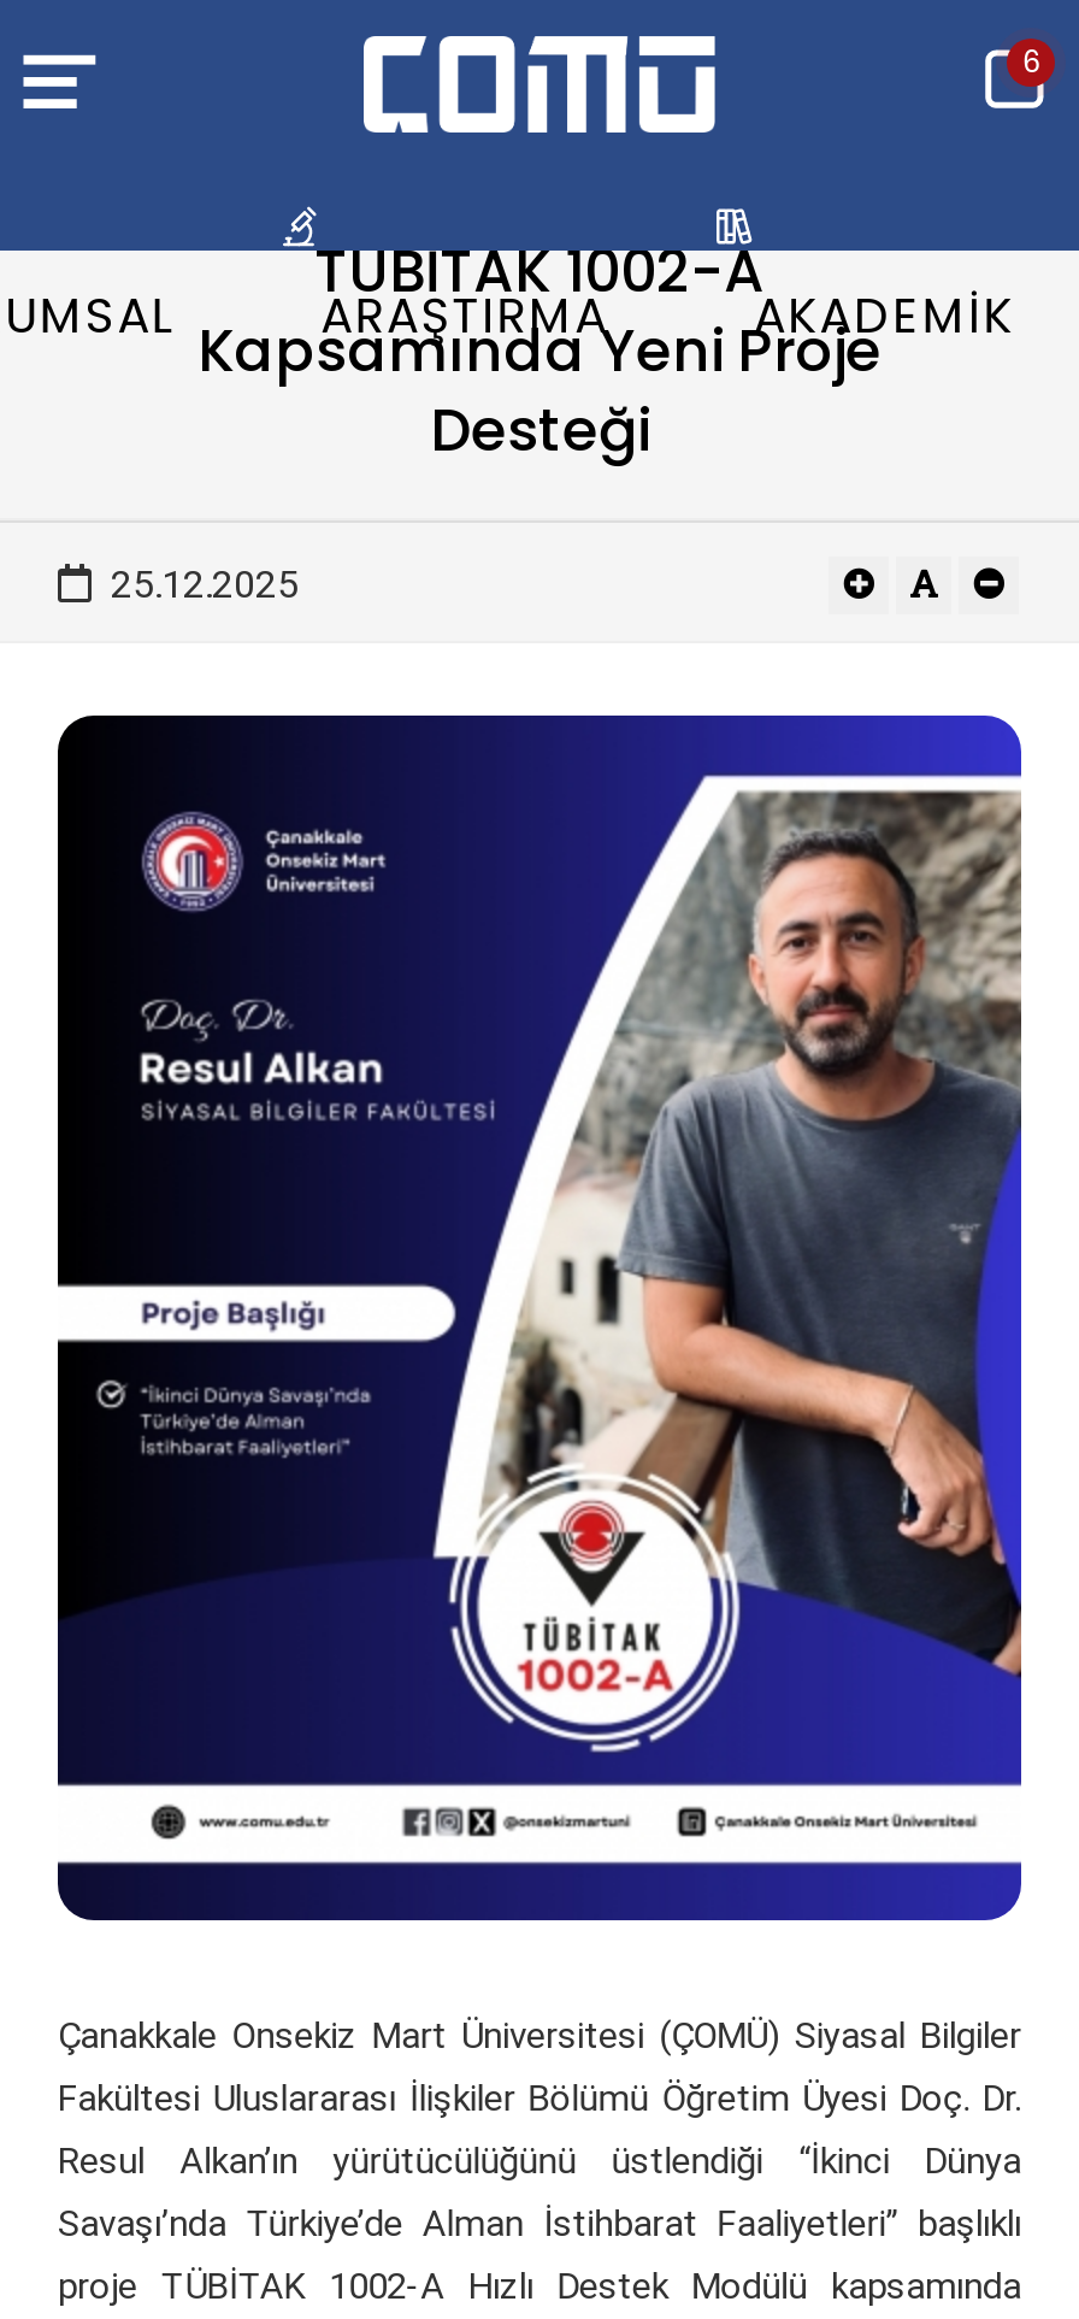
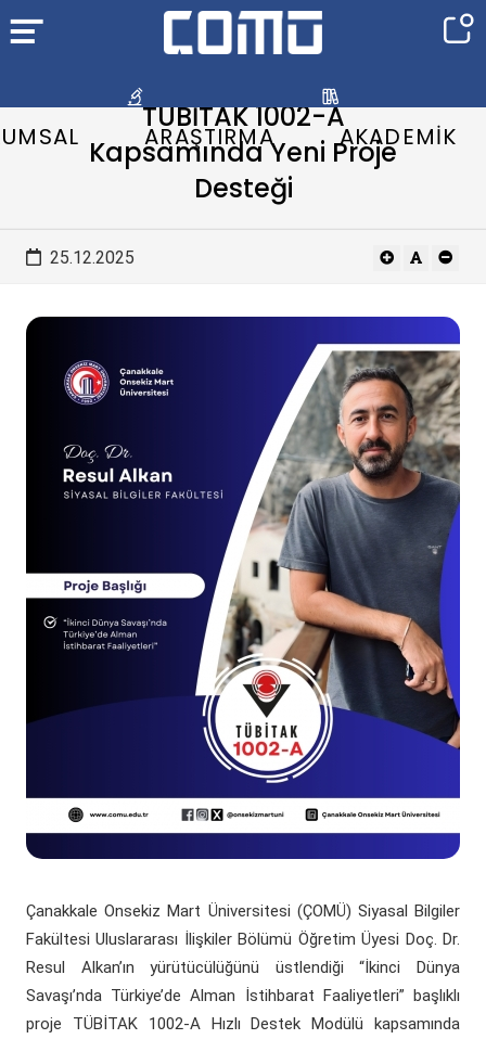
- 6
